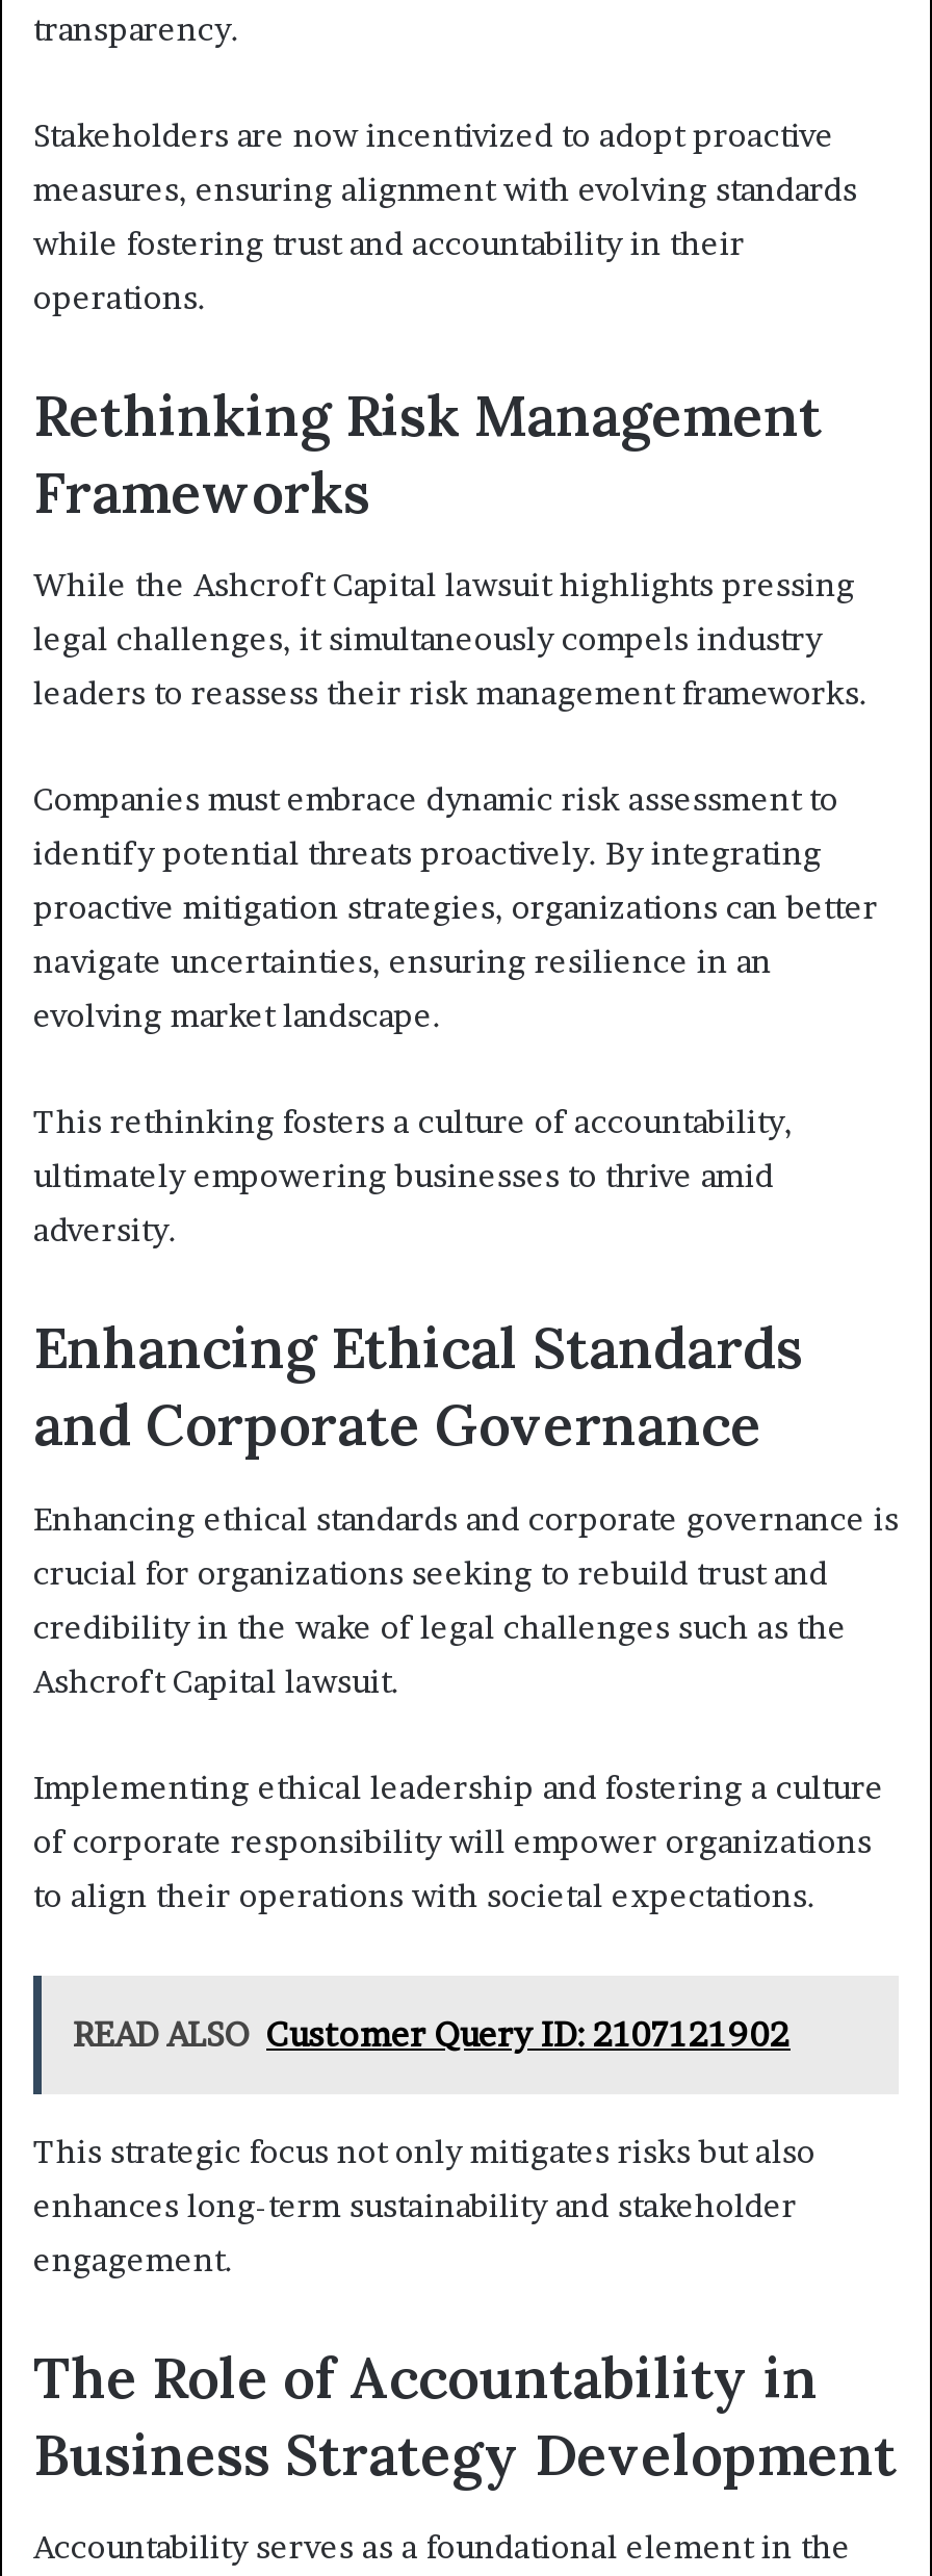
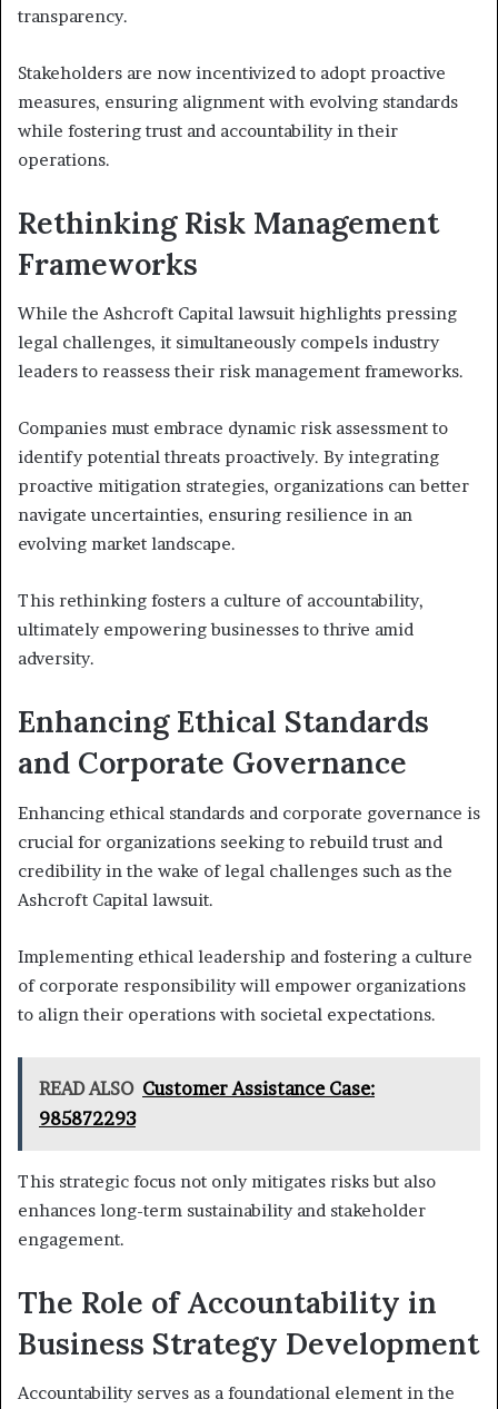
- READ ALSO Customer Query ID: 2107121902
+ READ ALSO Customer Assistance Case:
+ 985872293
